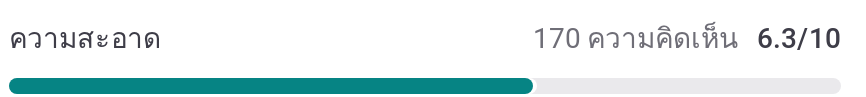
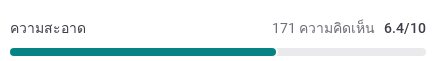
- 170 ความคิดเห็น 6.3/10
+ 171 ความคิดเห็น 6.4/10
